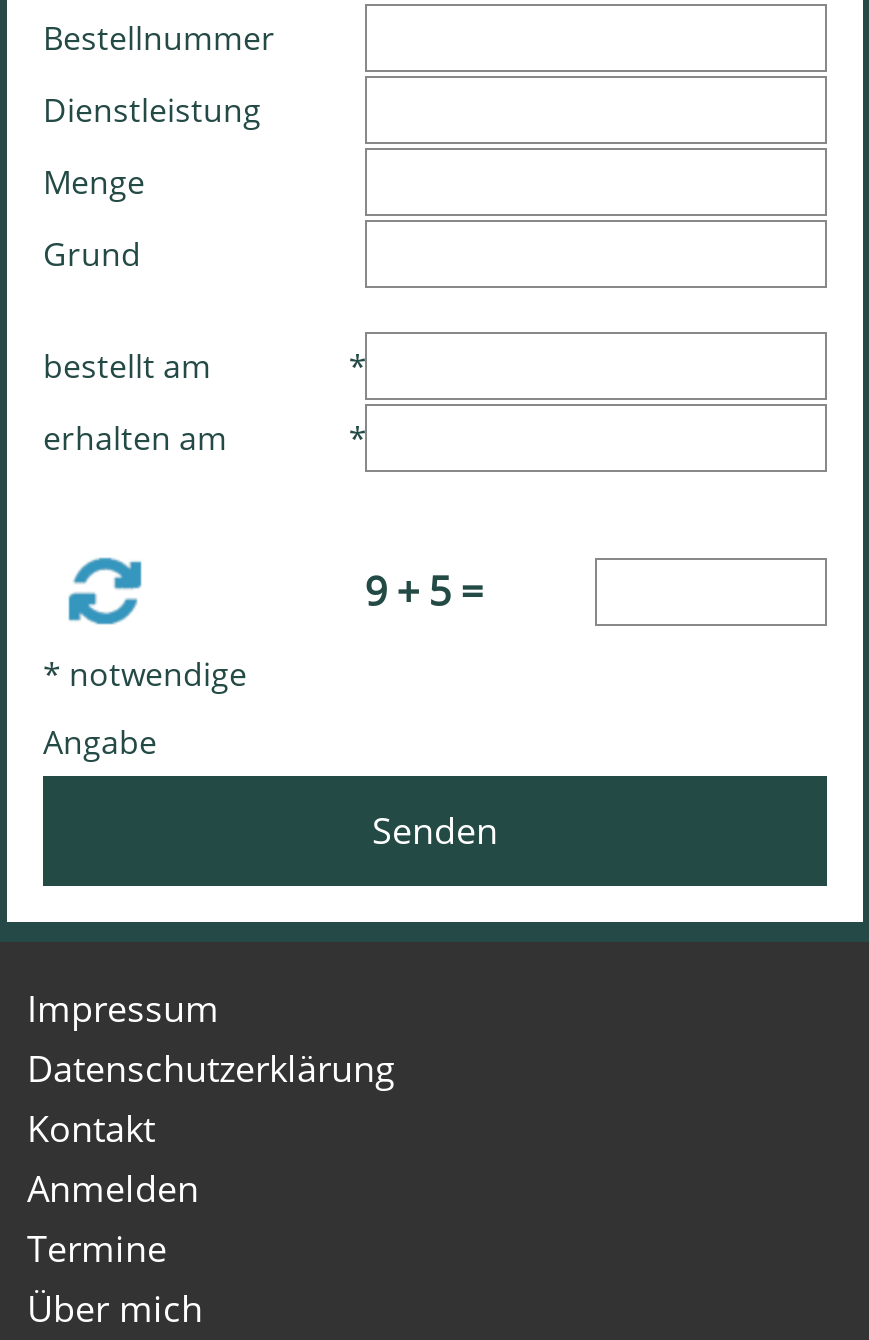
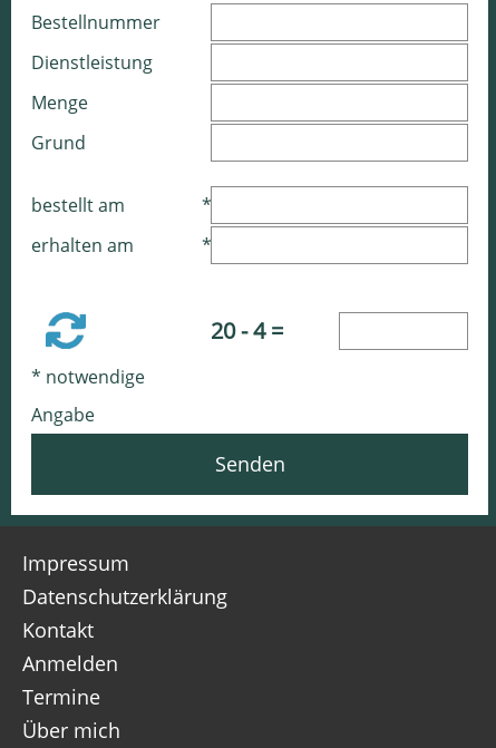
- 9 + 5 =
+ 20 - 4 =
